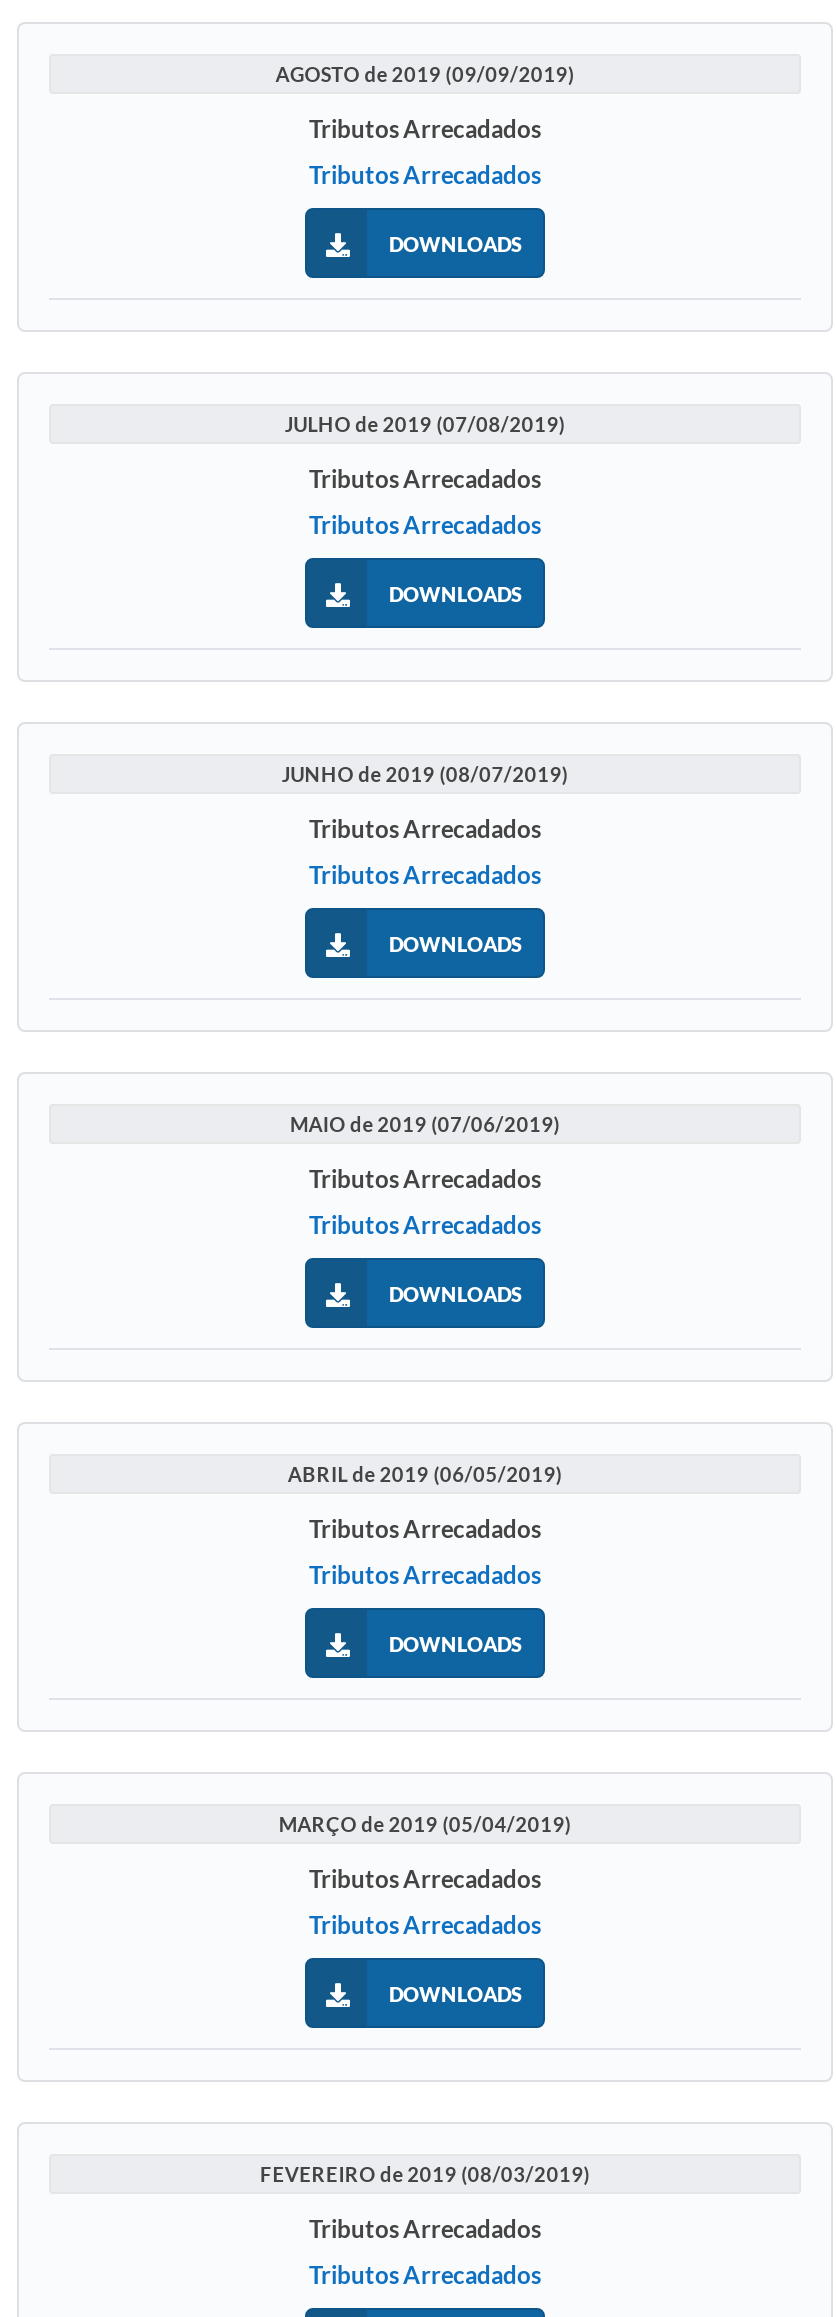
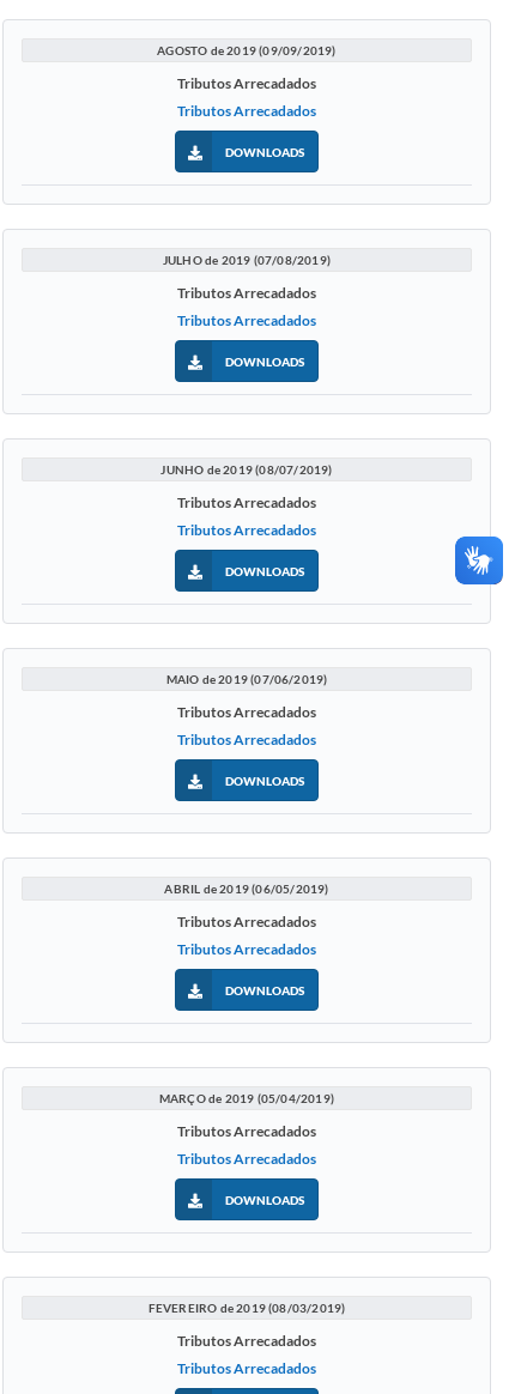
+ [image]
